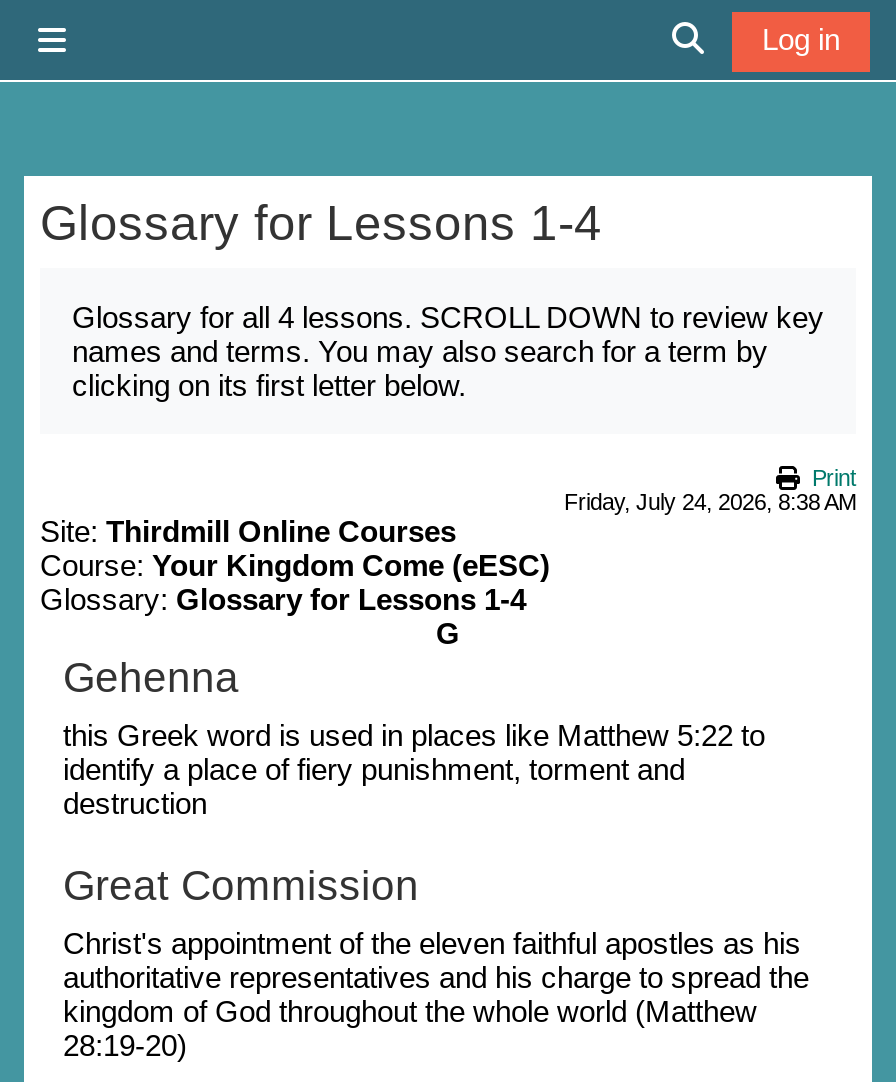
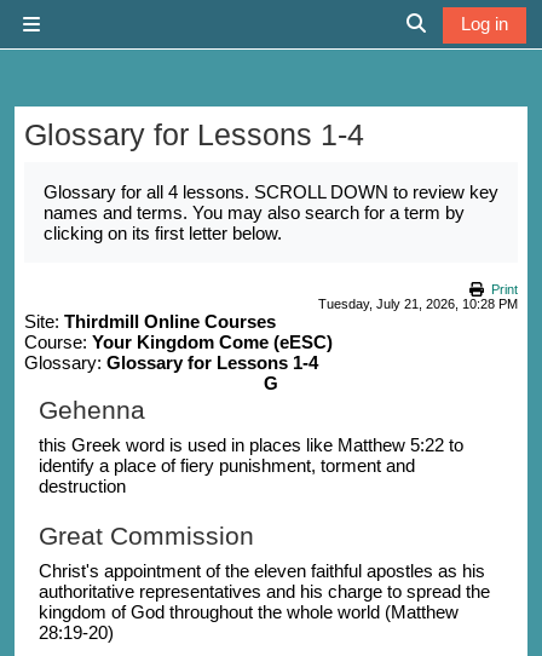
- Friday, July 24, 2026, 8:38 AM
+ Tuesday, July 21, 2026, 10:28 PM
